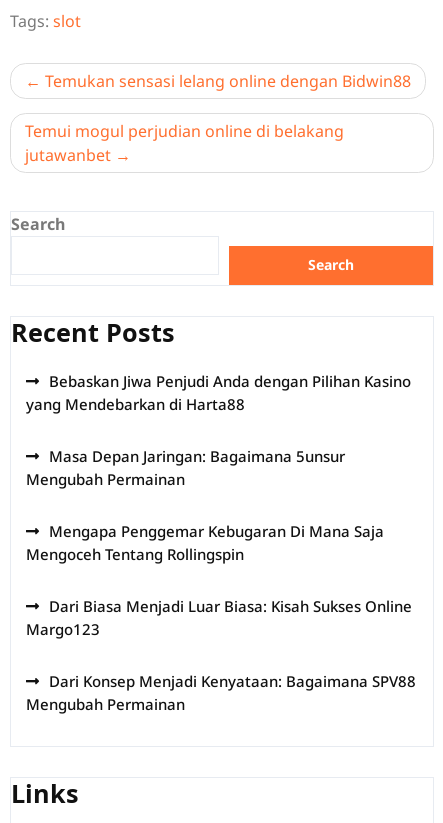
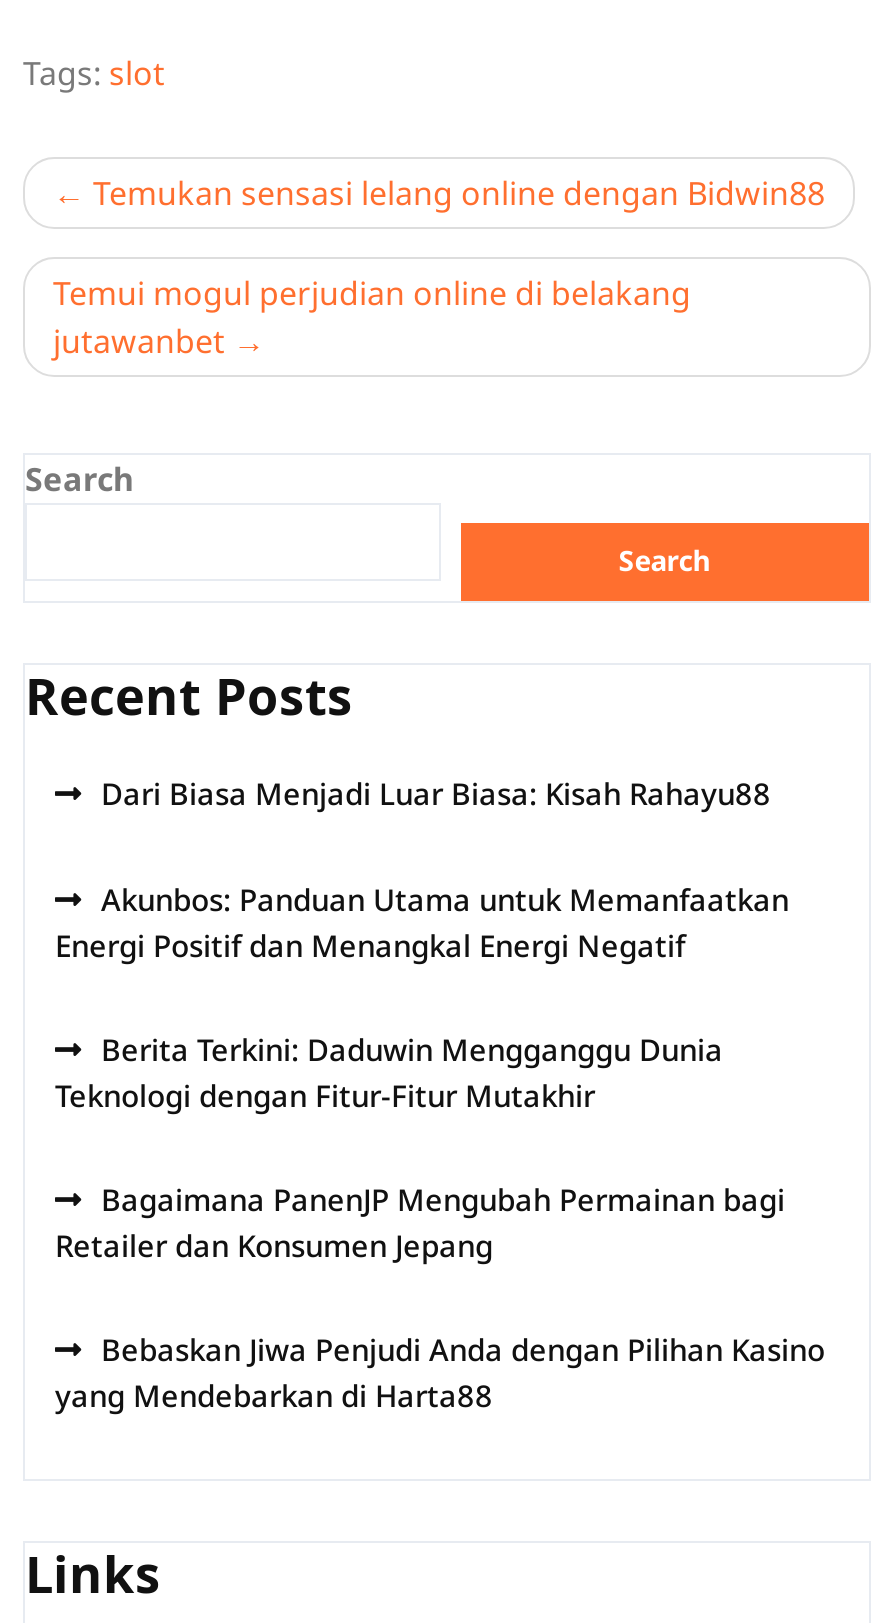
+ Dari Biasa Menjadi Luar Biasa: Kisah Rahayu88
+ Akunbos: Panduan Utama untuk Memanfaatkan
+ Energi Positif dan Menangkal Energi Negatif
+ Berita Terkini: Daduwin Mengganggu Dunia
+ Teknologi dengan Fitur-Fitur Mutakhir
+ Bagaimana PanenJP Mengubah Permainan bagi
+ Retailer dan Konsumen Jepang

moved down: Bebaskan Jiwa Penjudi Anda dengan Pilihan Kasino | yang Mendebarkan di Harta88

- Masa Depan Jaringan: Bagaimana 5unsur
- Mengubah Permainan
- Mengapa Penggemar Kebugaran Di Mana Saja
- Mengoceh Tentang Rollingspin
- Dari Biasa Menjadi Luar Biasa: Kisah Sukses Online
- Margo123
- Dari Konsep Menjadi Kenyataan: Bagaimana SPV88
- Mengubah Permainan
